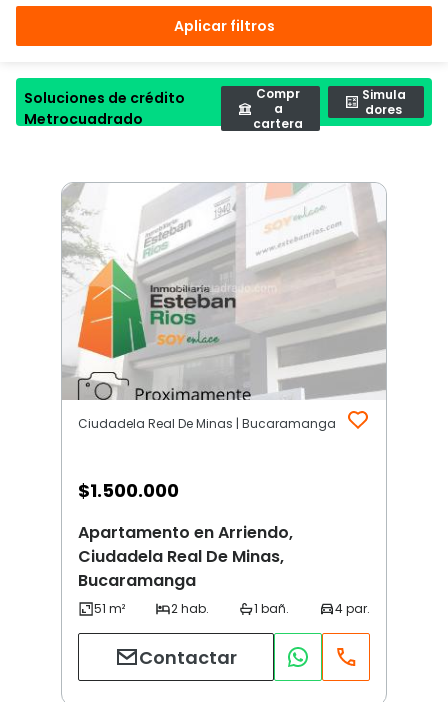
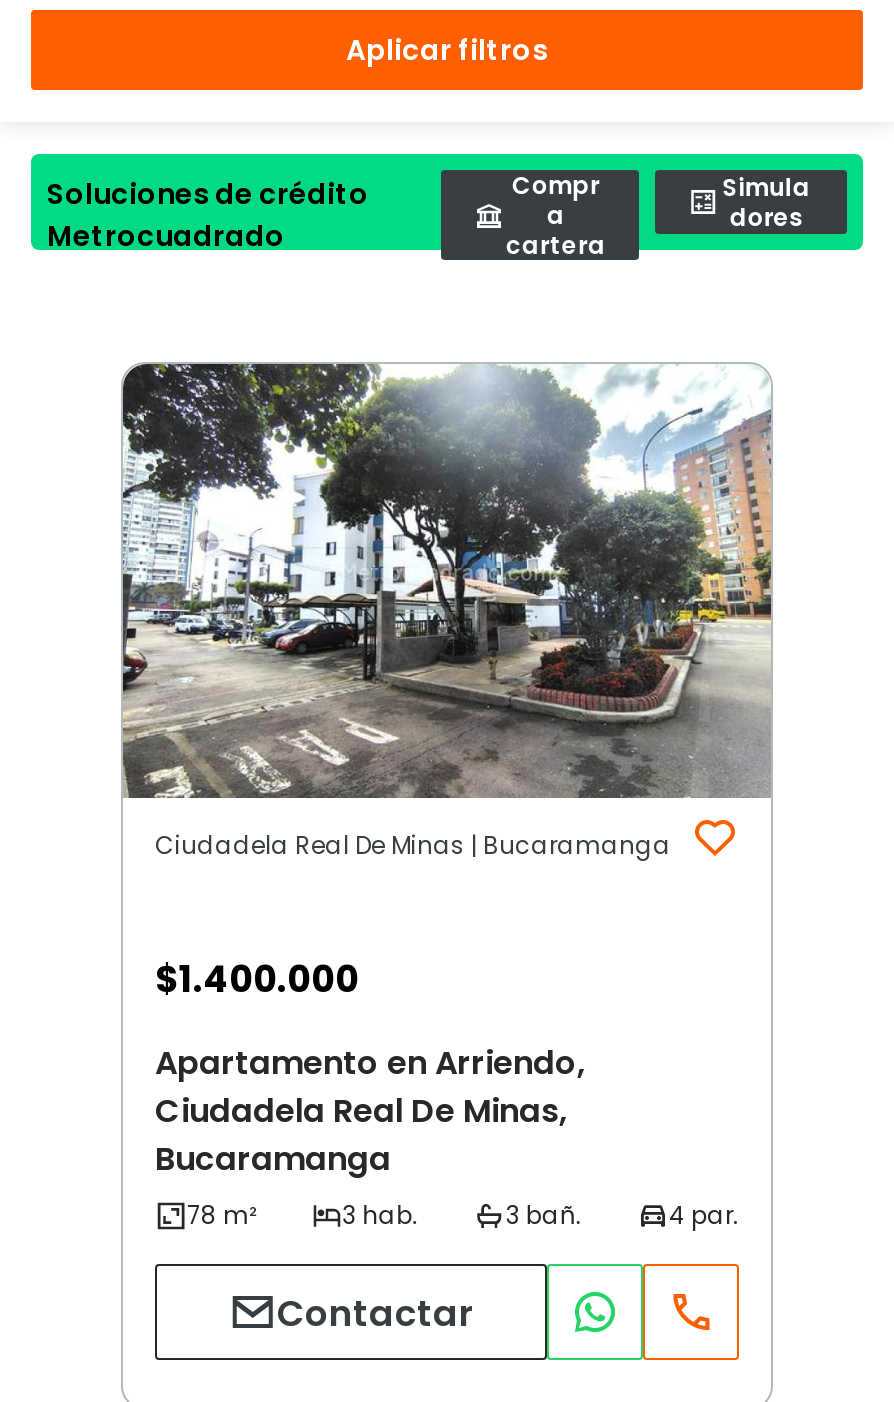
- [image]
+ [image]

- $1.500.000
+ $1.400.000
